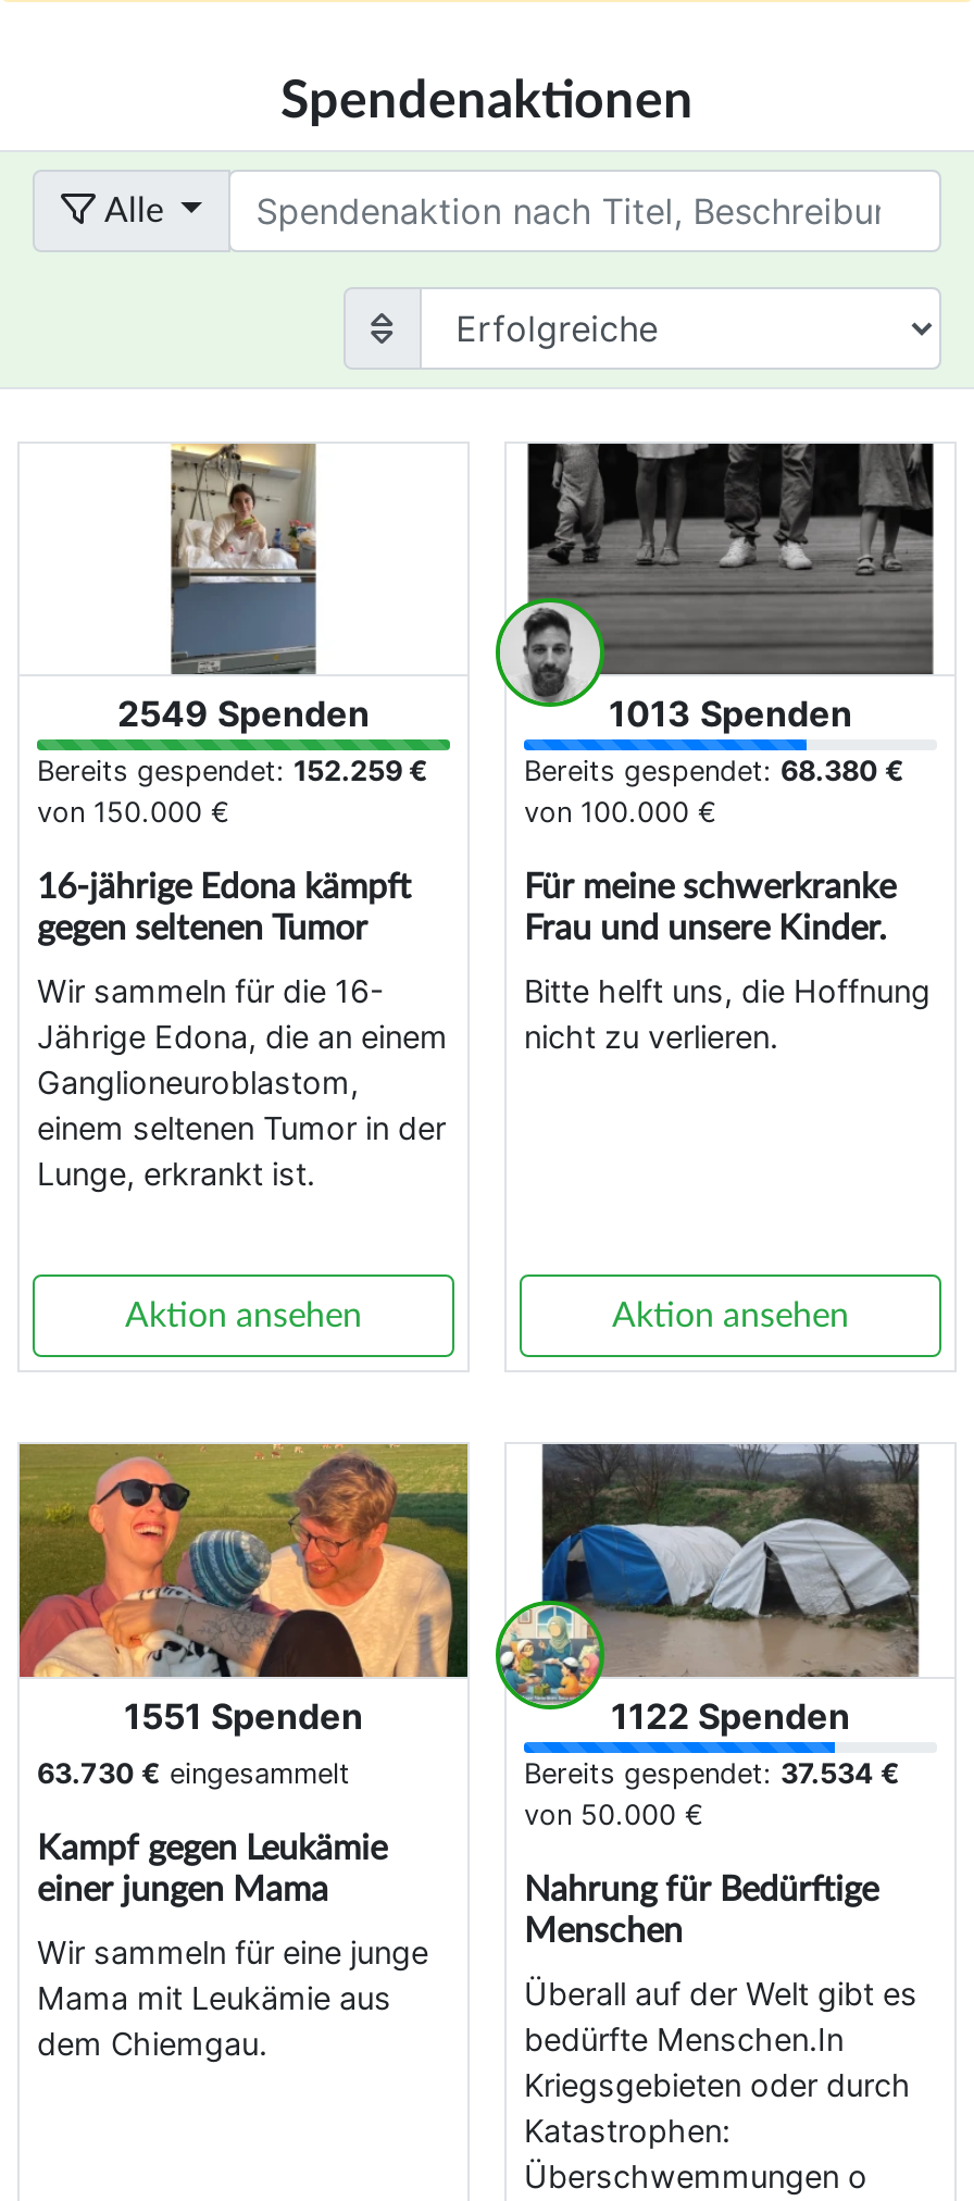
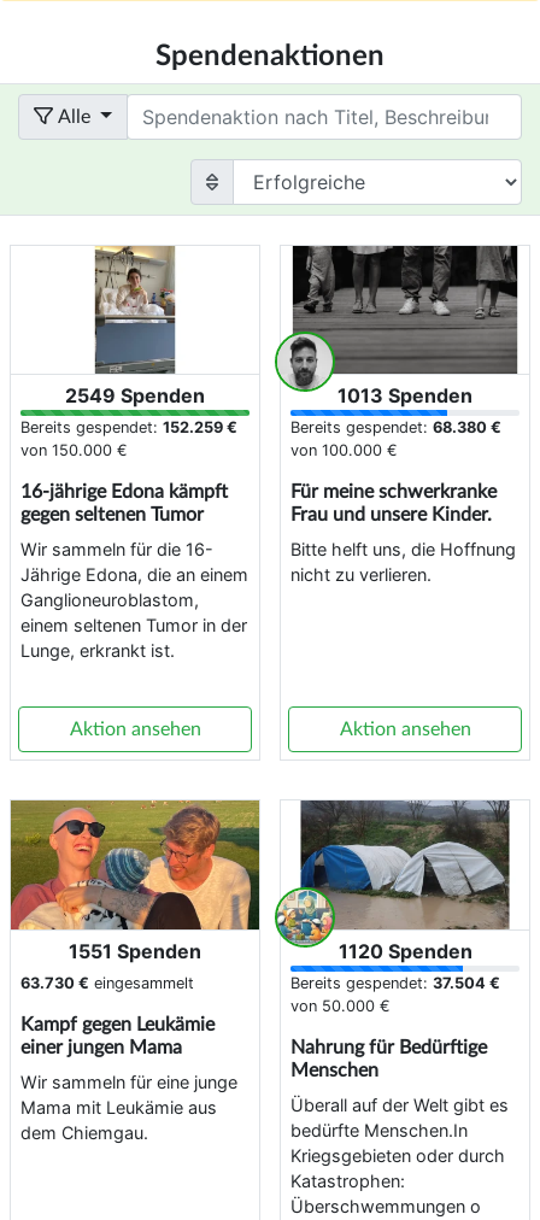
- 1122 Spenden
+ 1120 Spenden

- Bereits gespendet: 37.534 €
+ Bereits gespendet: 37.504 €
